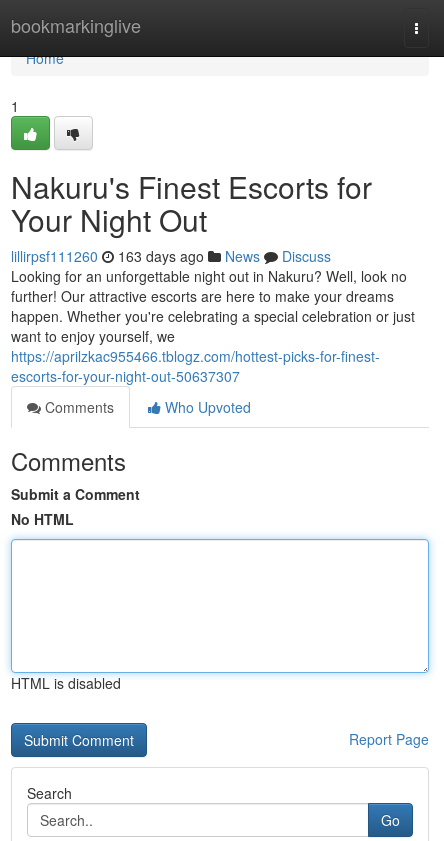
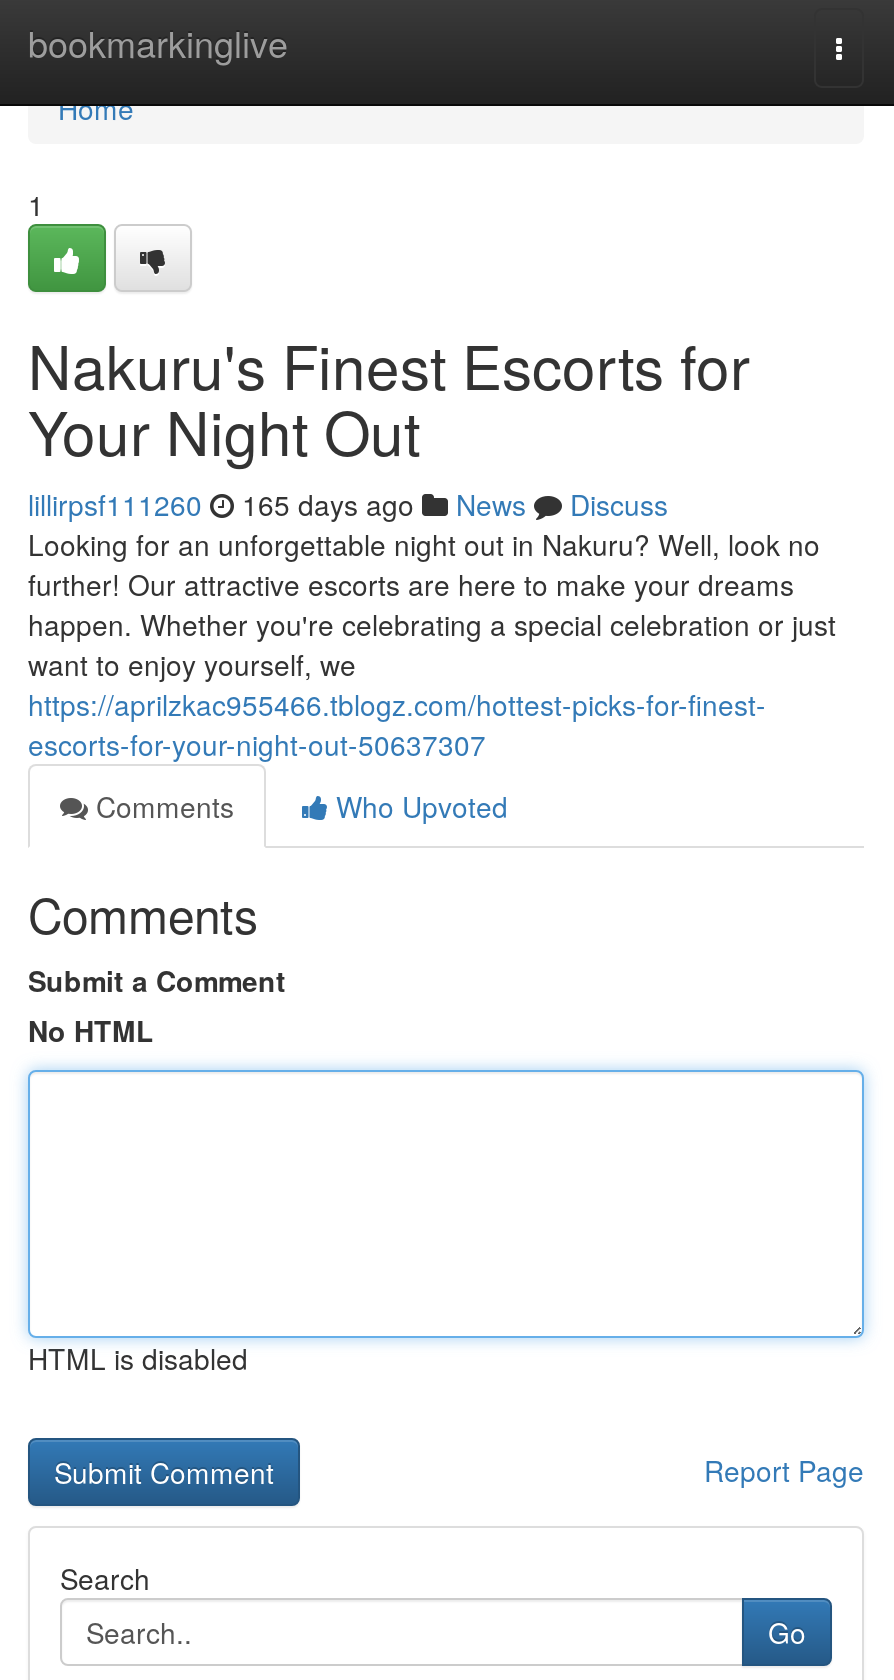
- lillirpsf111260 163 days ago News Discuss
+ lillirpsf111260 165 days ago News Discuss
